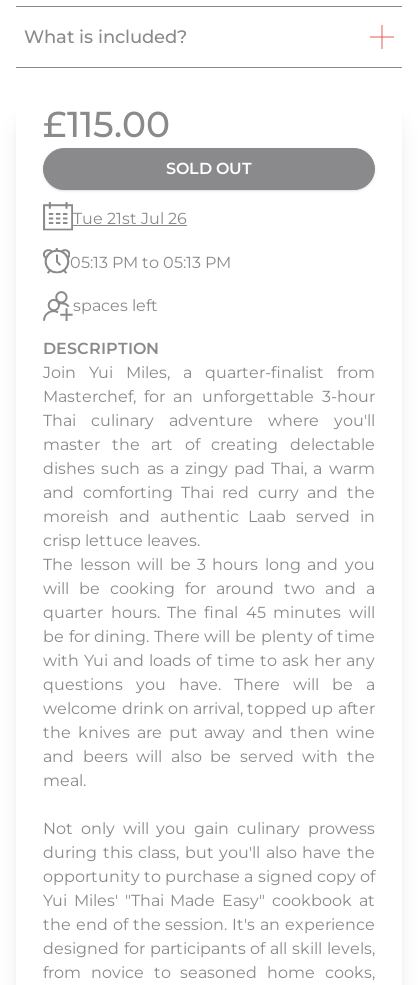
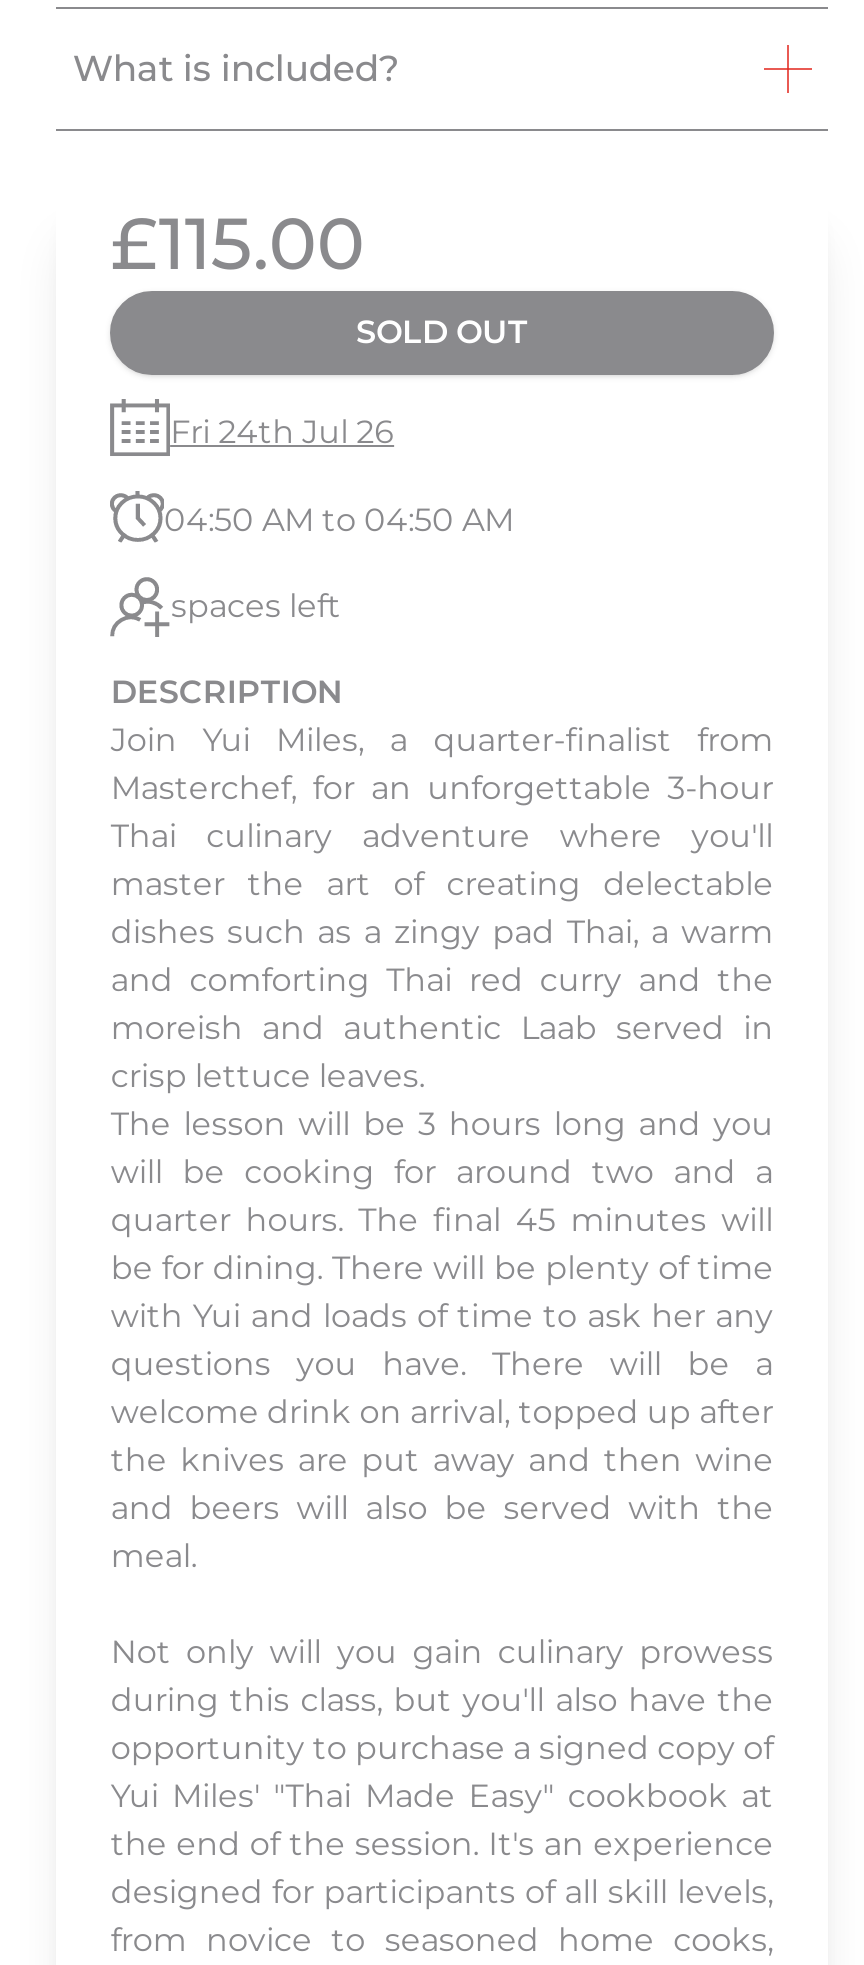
- Tue 21st Jul 26
+ Fri 24th Jul 26

- 05:13 PM to 05:13 PM
+ 04:50 AM to 04:50 AM
